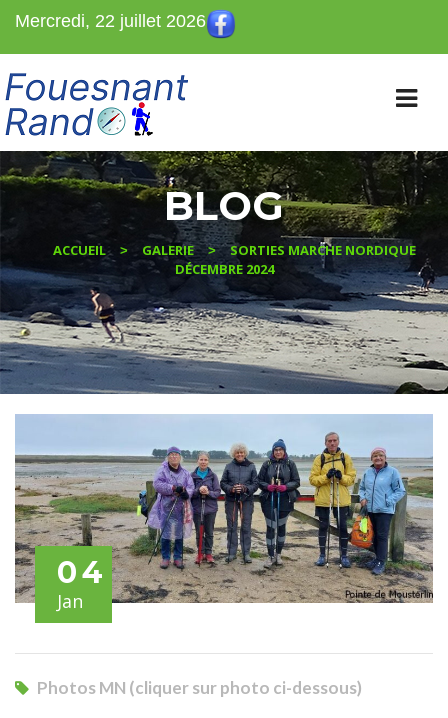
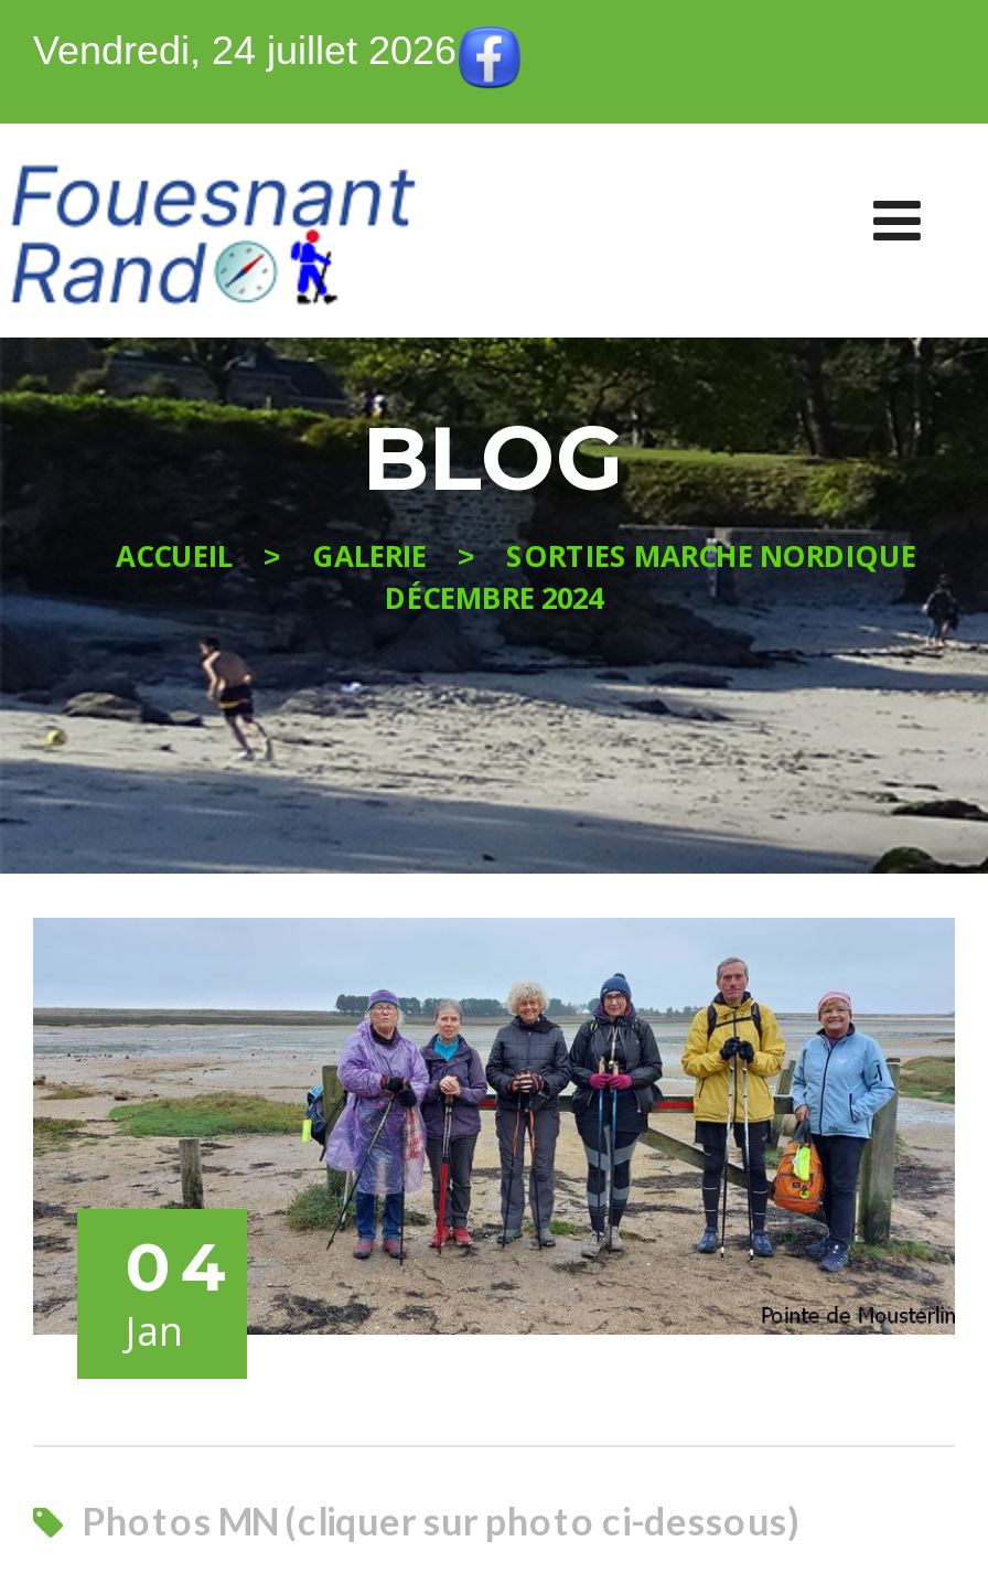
- Mercredi, 22 juillet 2026
+ Vendredi, 24 juillet 2026
